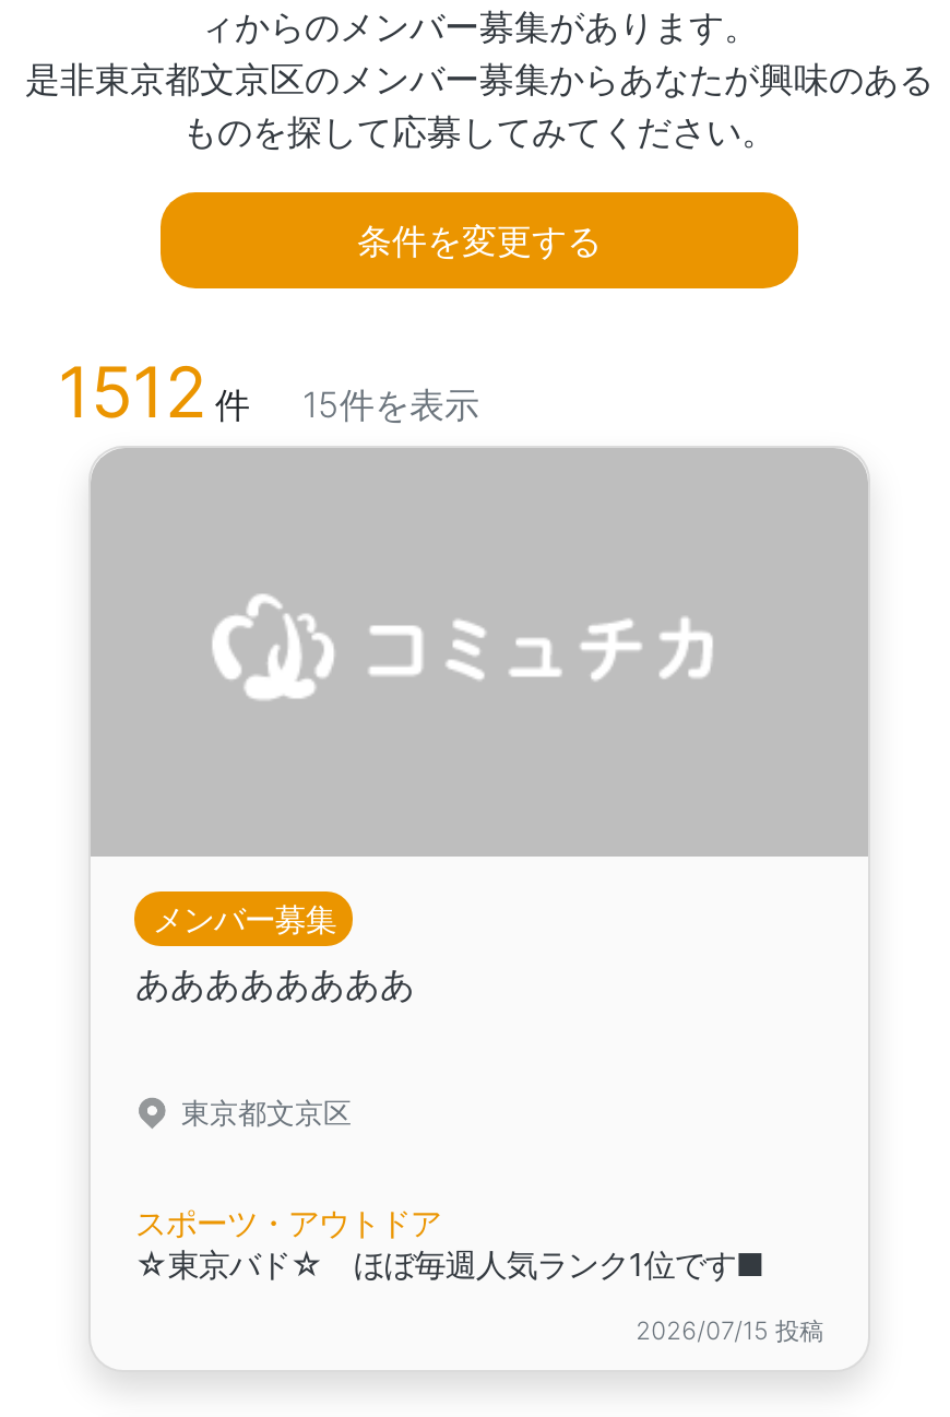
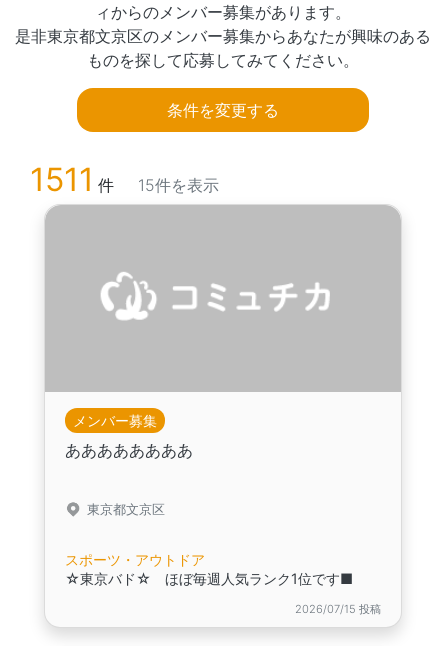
- 1512 件 15件を表示
+ 1511 件 15件を表示
